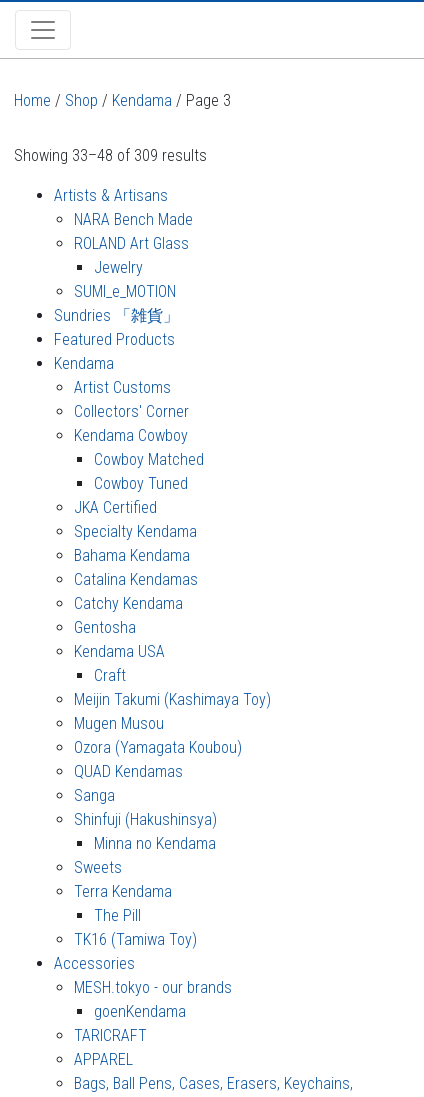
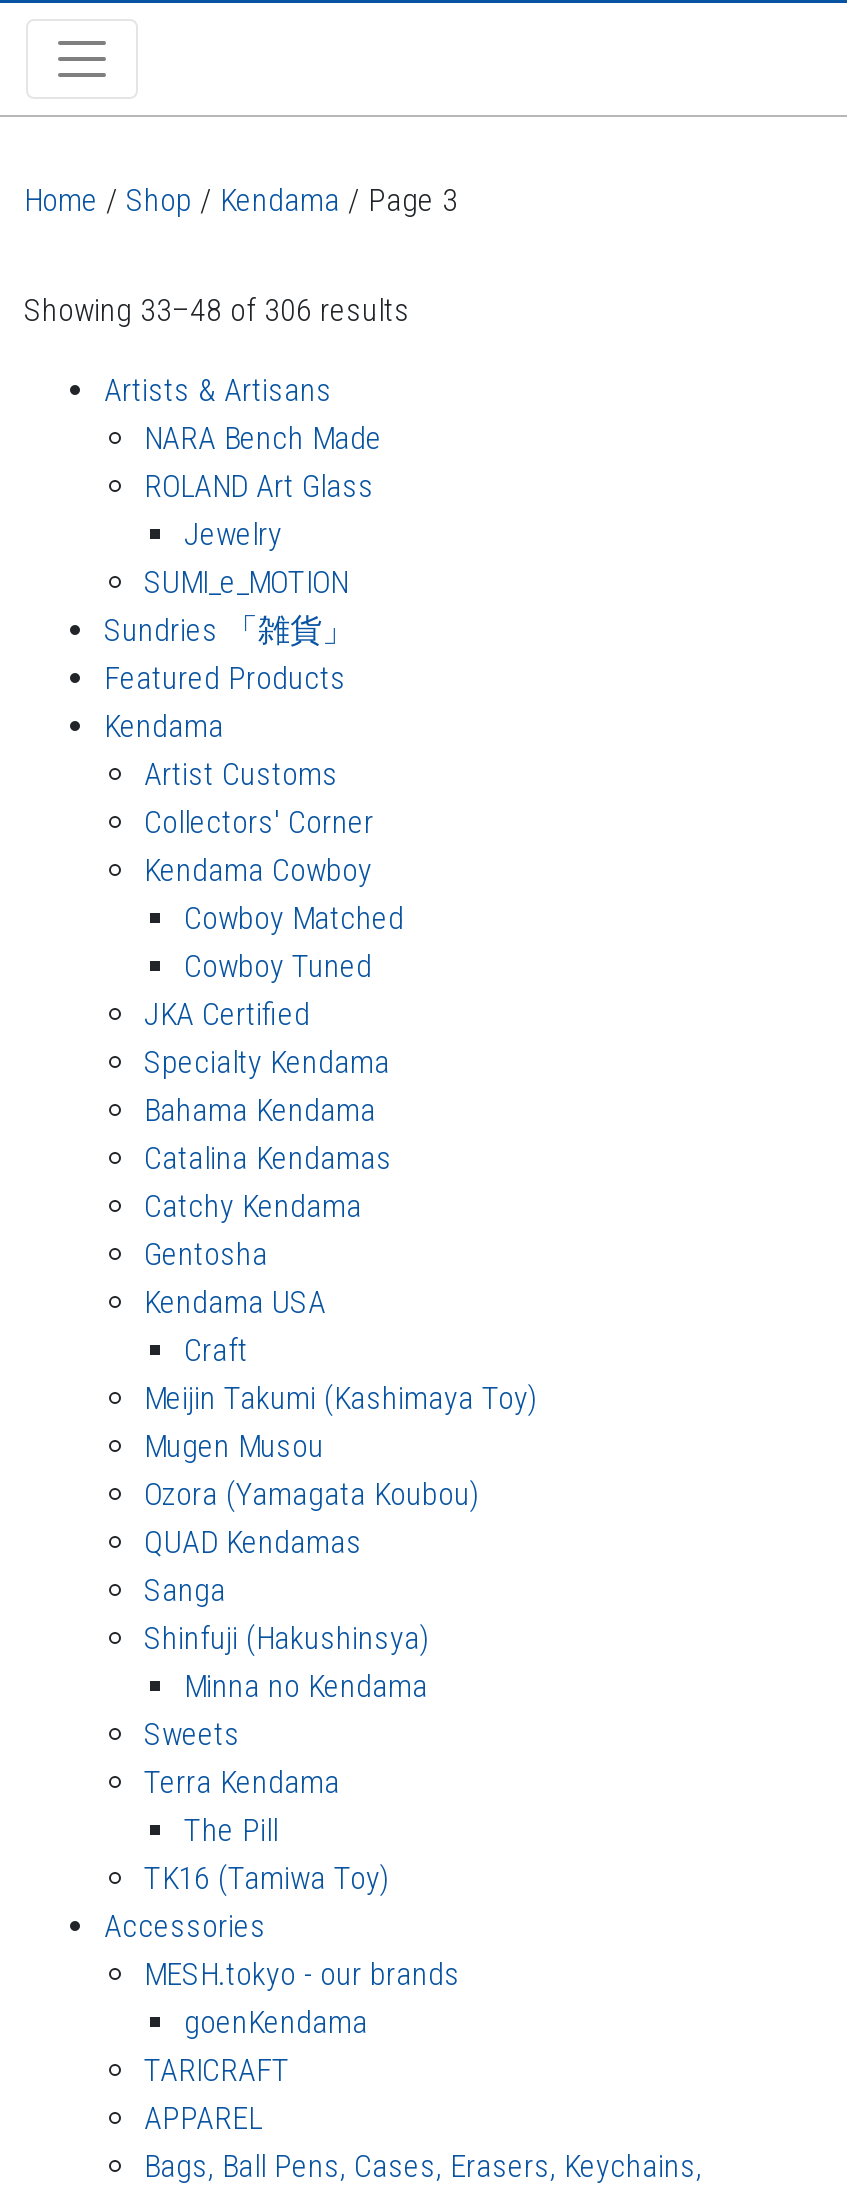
- Showing 33–48 of 309 results
+ Showing 33–48 of 306 results
